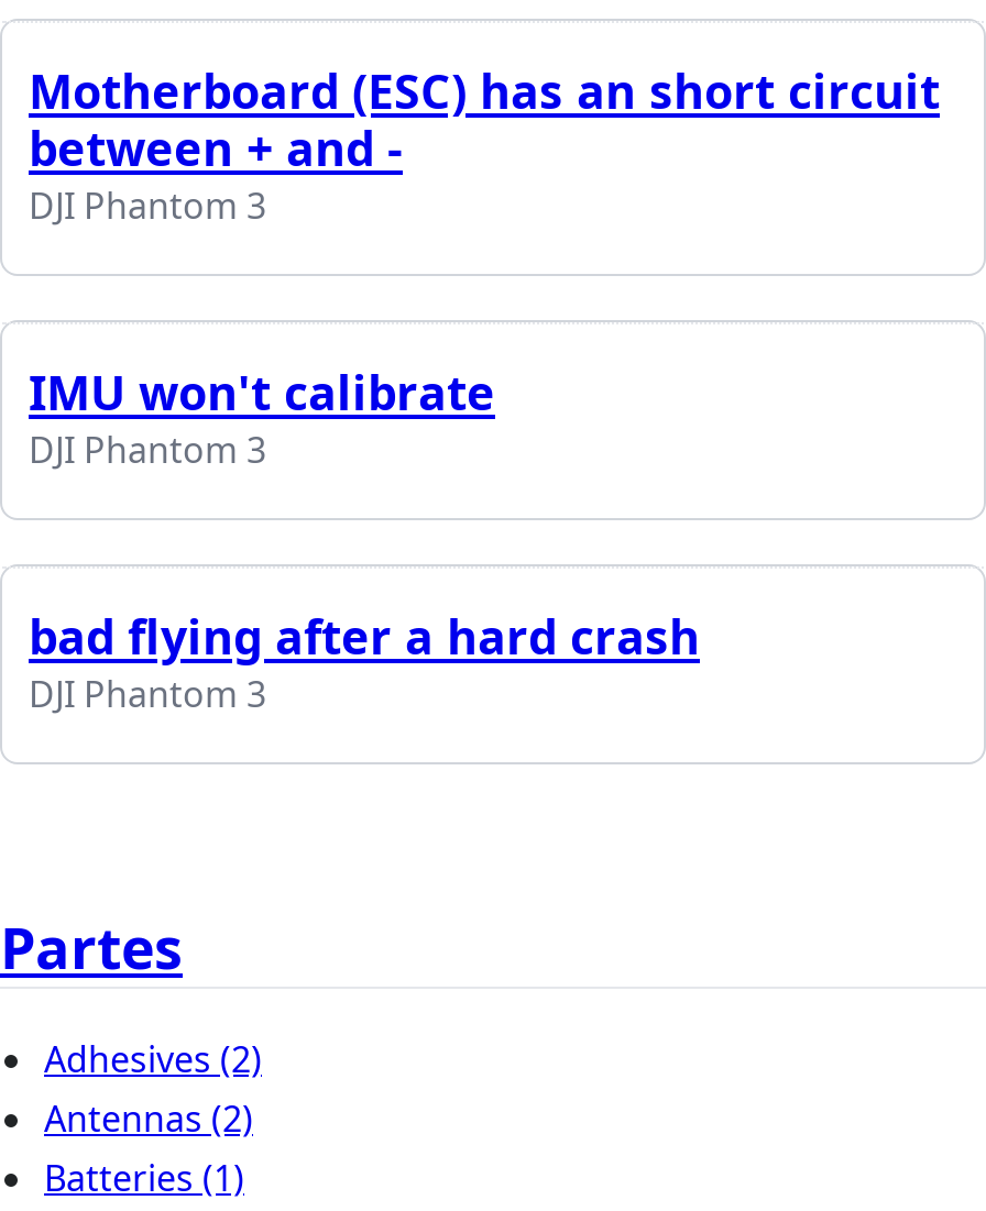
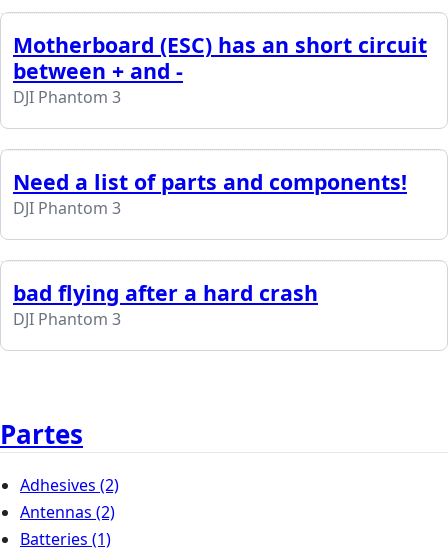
- IMU won't calibrate
+ Need a list of parts and components!
